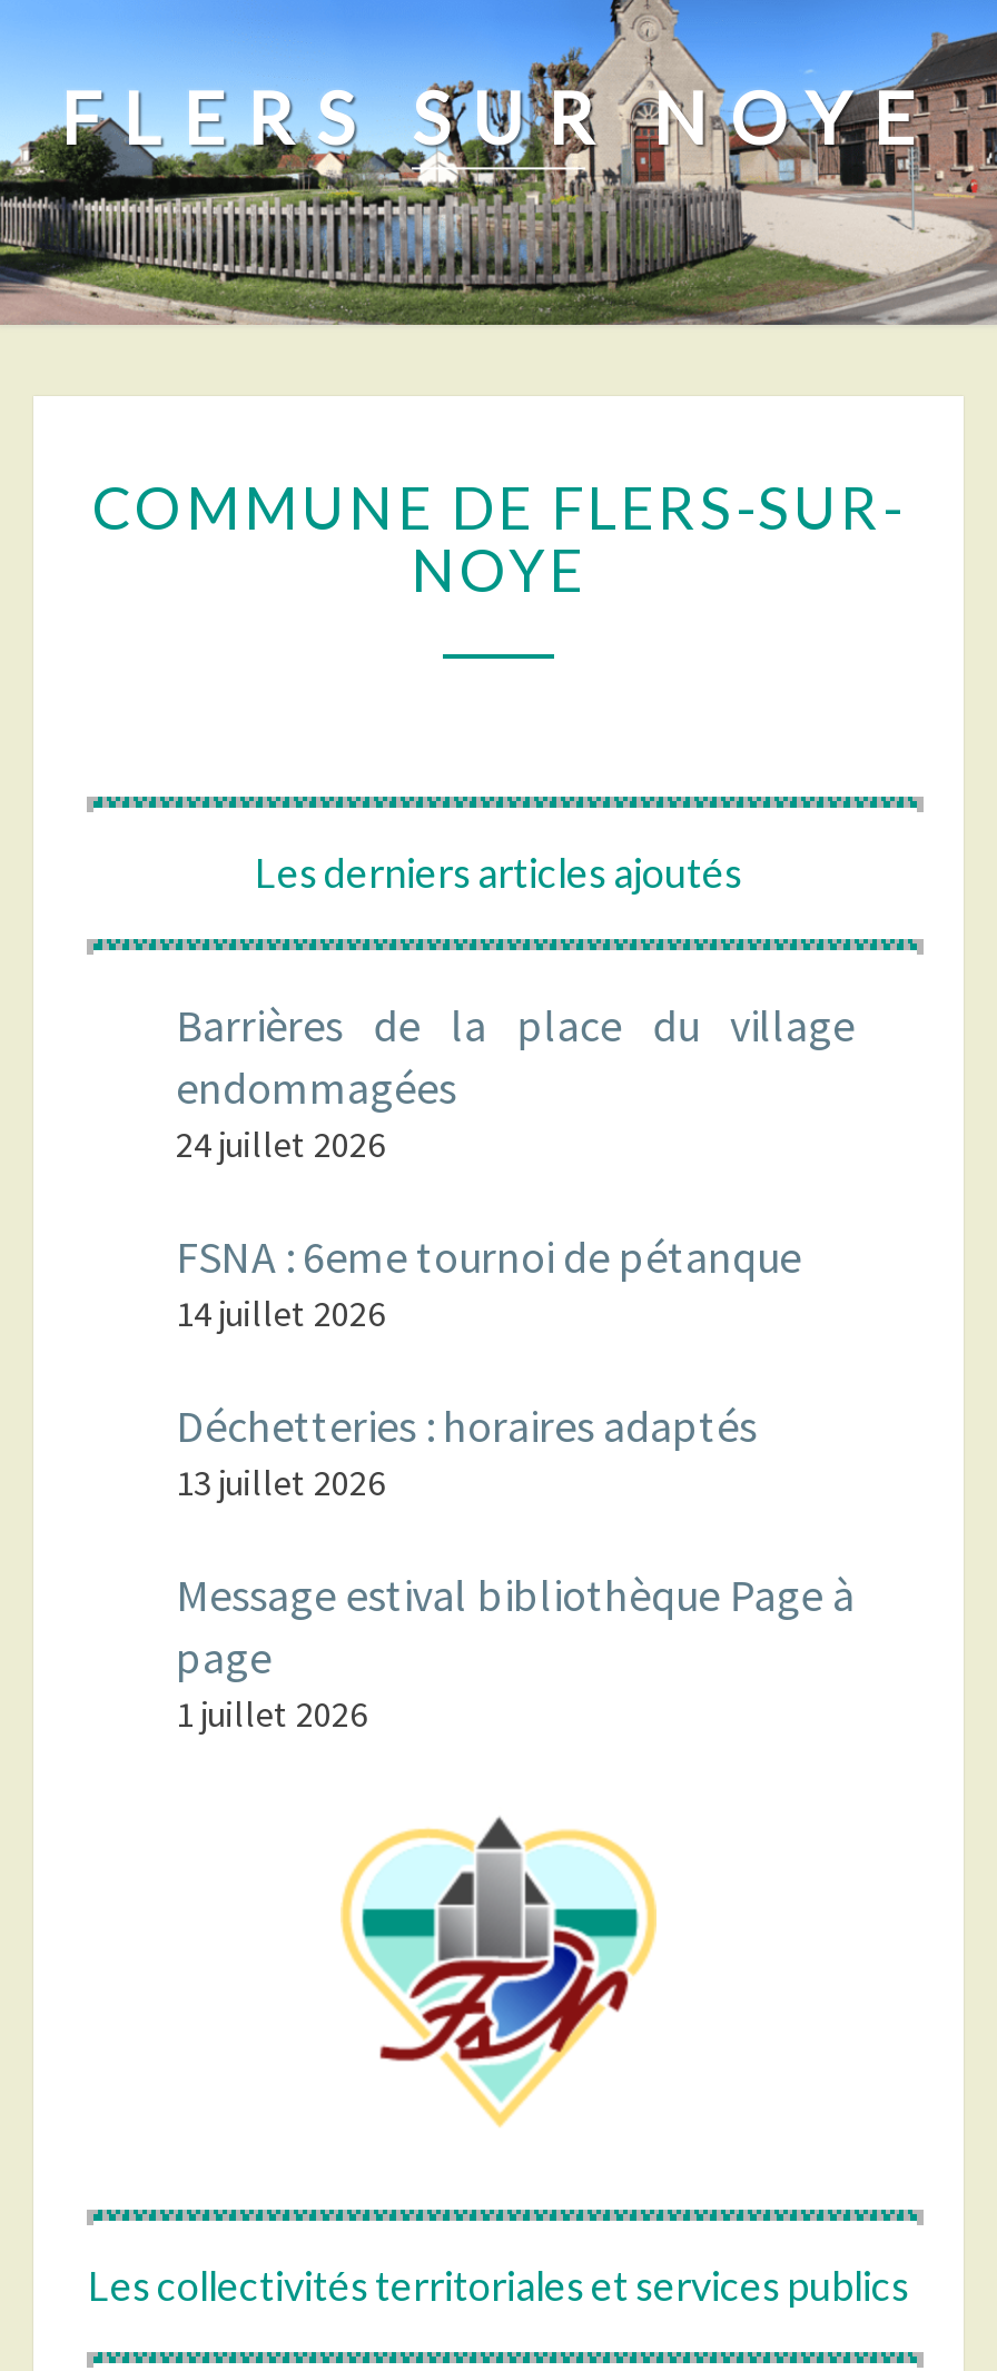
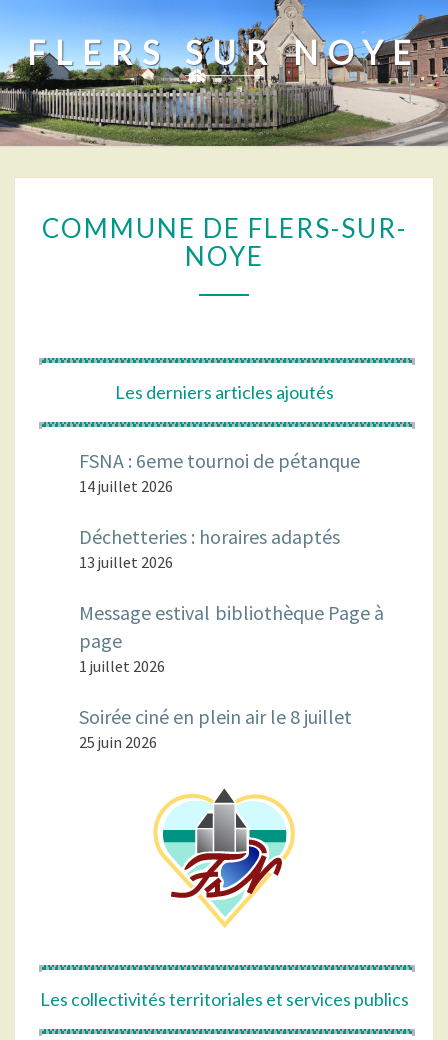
- Barrières de la place du village
- endommagées
- 24 juillet 2026

moved up: FSNA : 6eme tournoi de pétanque | 14 juillet 2026 | Déchetteries : horaires adaptés | 13 juillet 2026 | Message estival bibliothèque Page à | page | 1 juillet 2026

+ Soirée ciné en plein air le 8 juillet
+ 25 juin 2026
